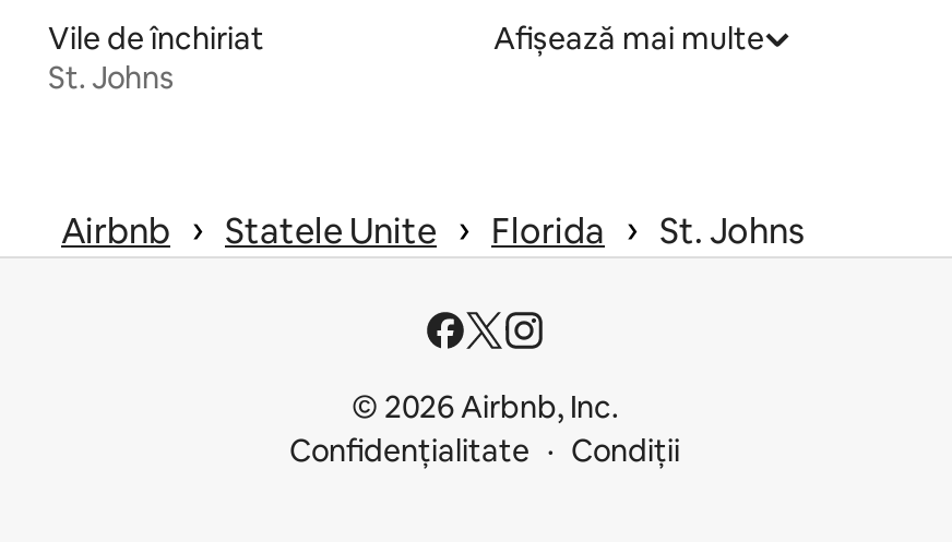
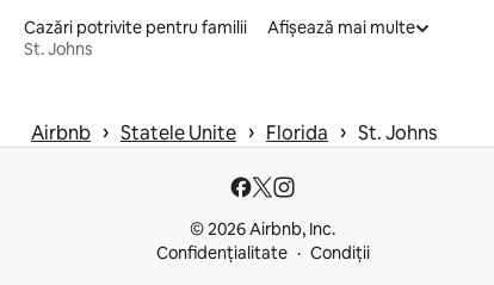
- Vile de închiriat
+ Cazări potrivite pentru familii
